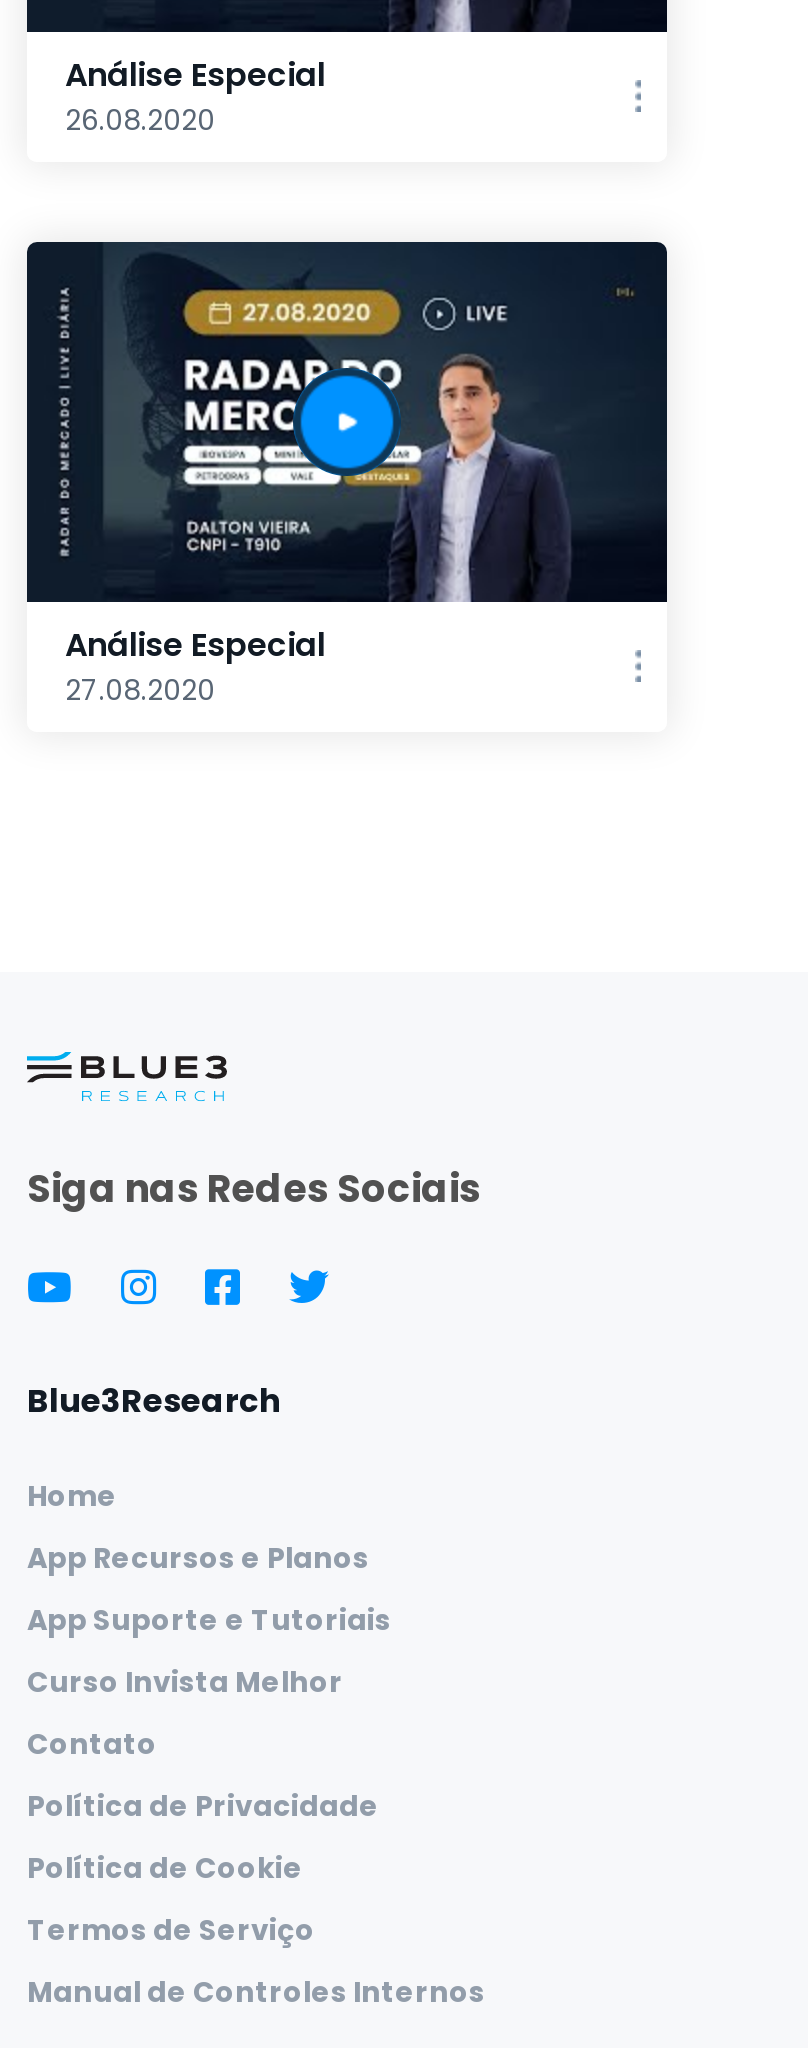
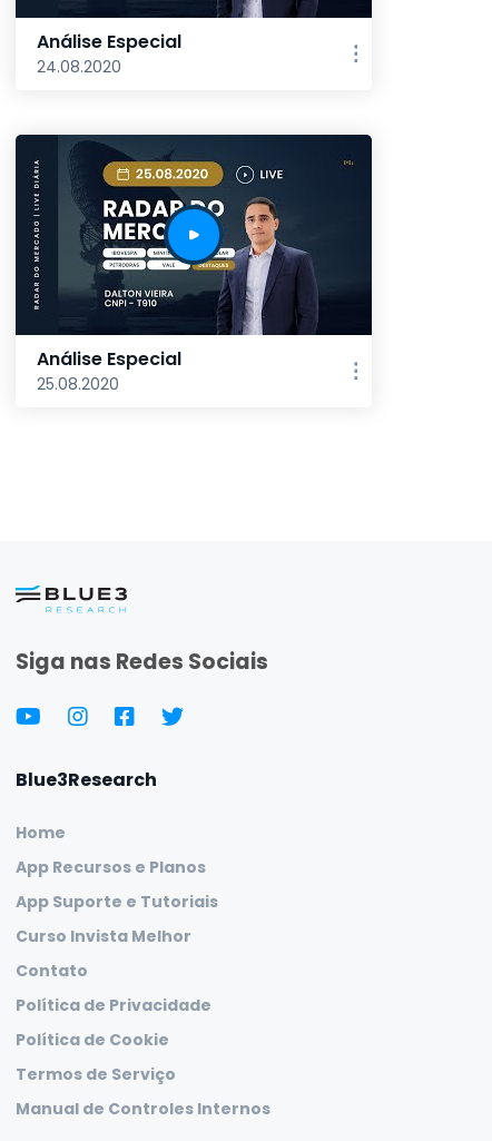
- 26.08.2020
+ 24.08.2020

- 27.08.2020
+ 25.08.2020
